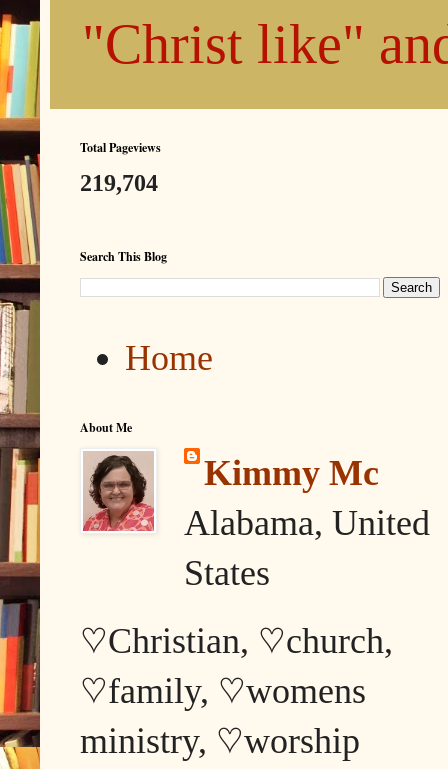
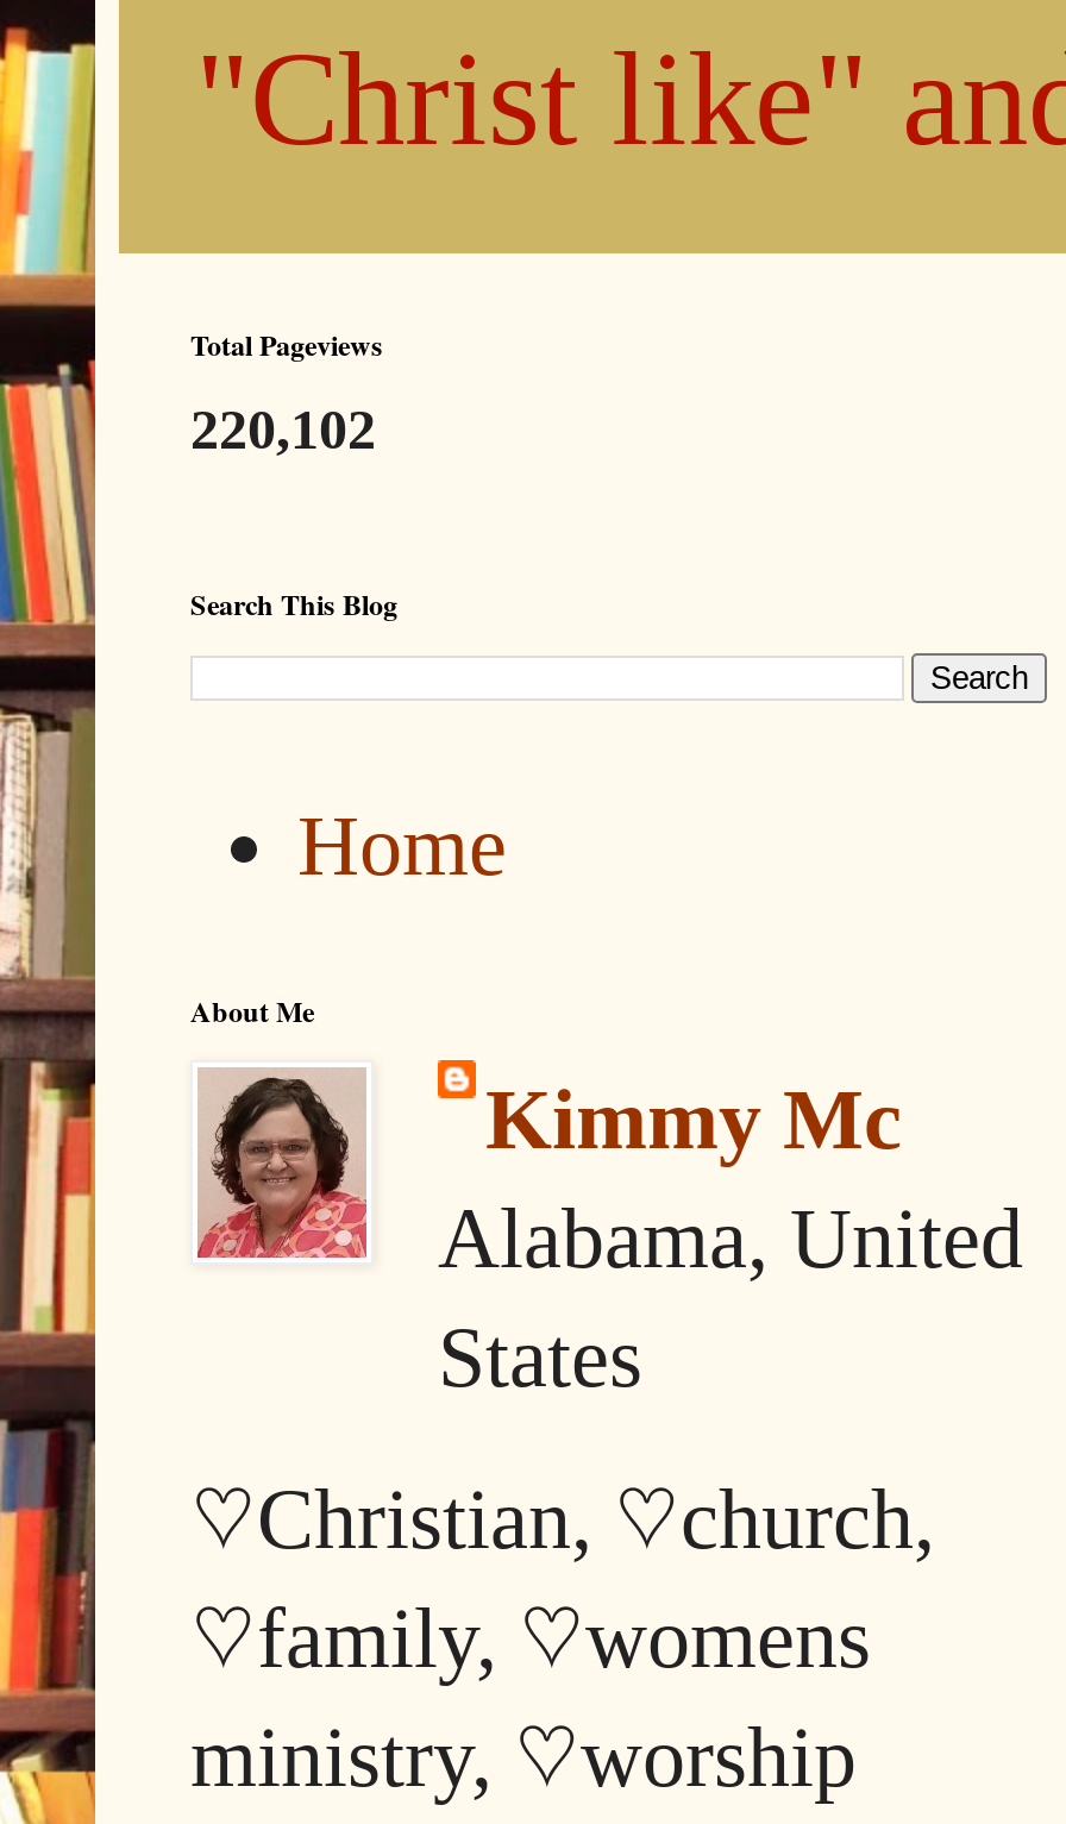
- 219,704
+ 220,102
